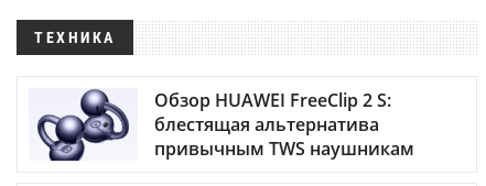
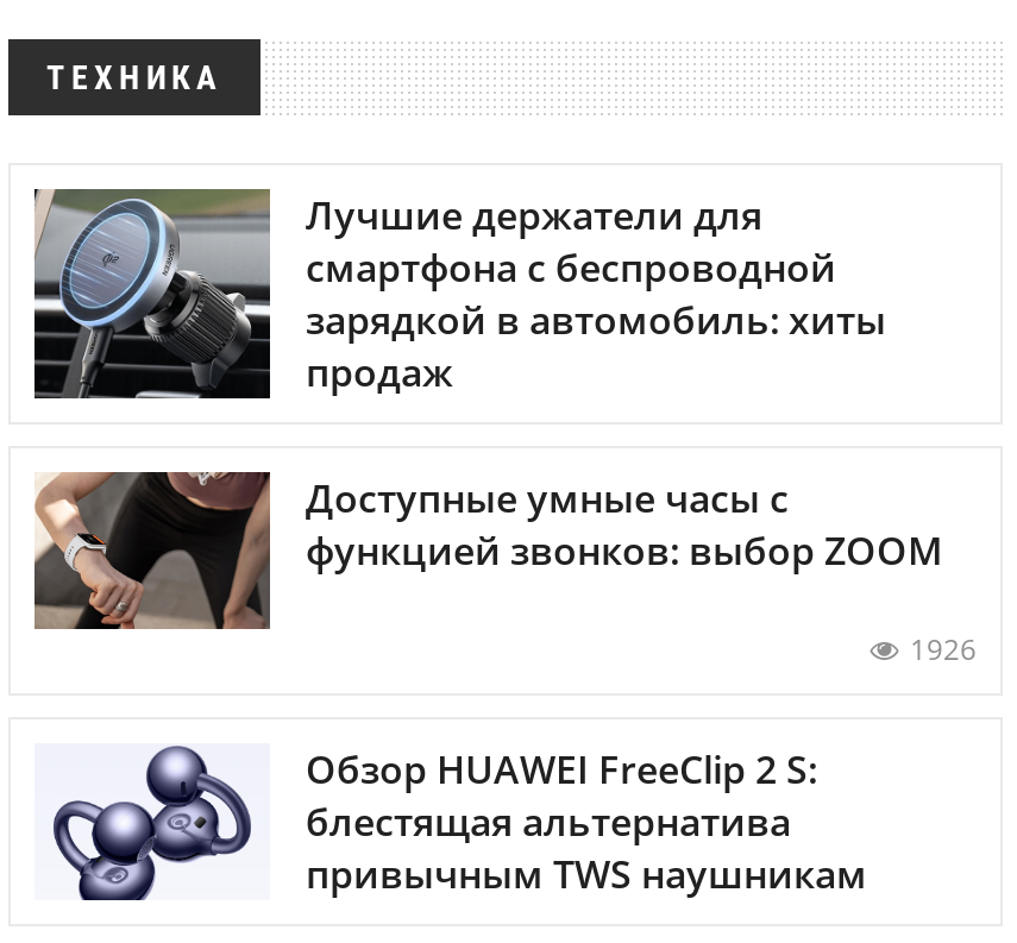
+ [image]
+ Лучшие держатели для
+ смартфона с беспроводной
+ зарядкой в автомобиль: хиты
+ продаж
+ Доступные умные часы с
+ функцией звонков: выбор ZOOM
+ 1926

+ [image]
